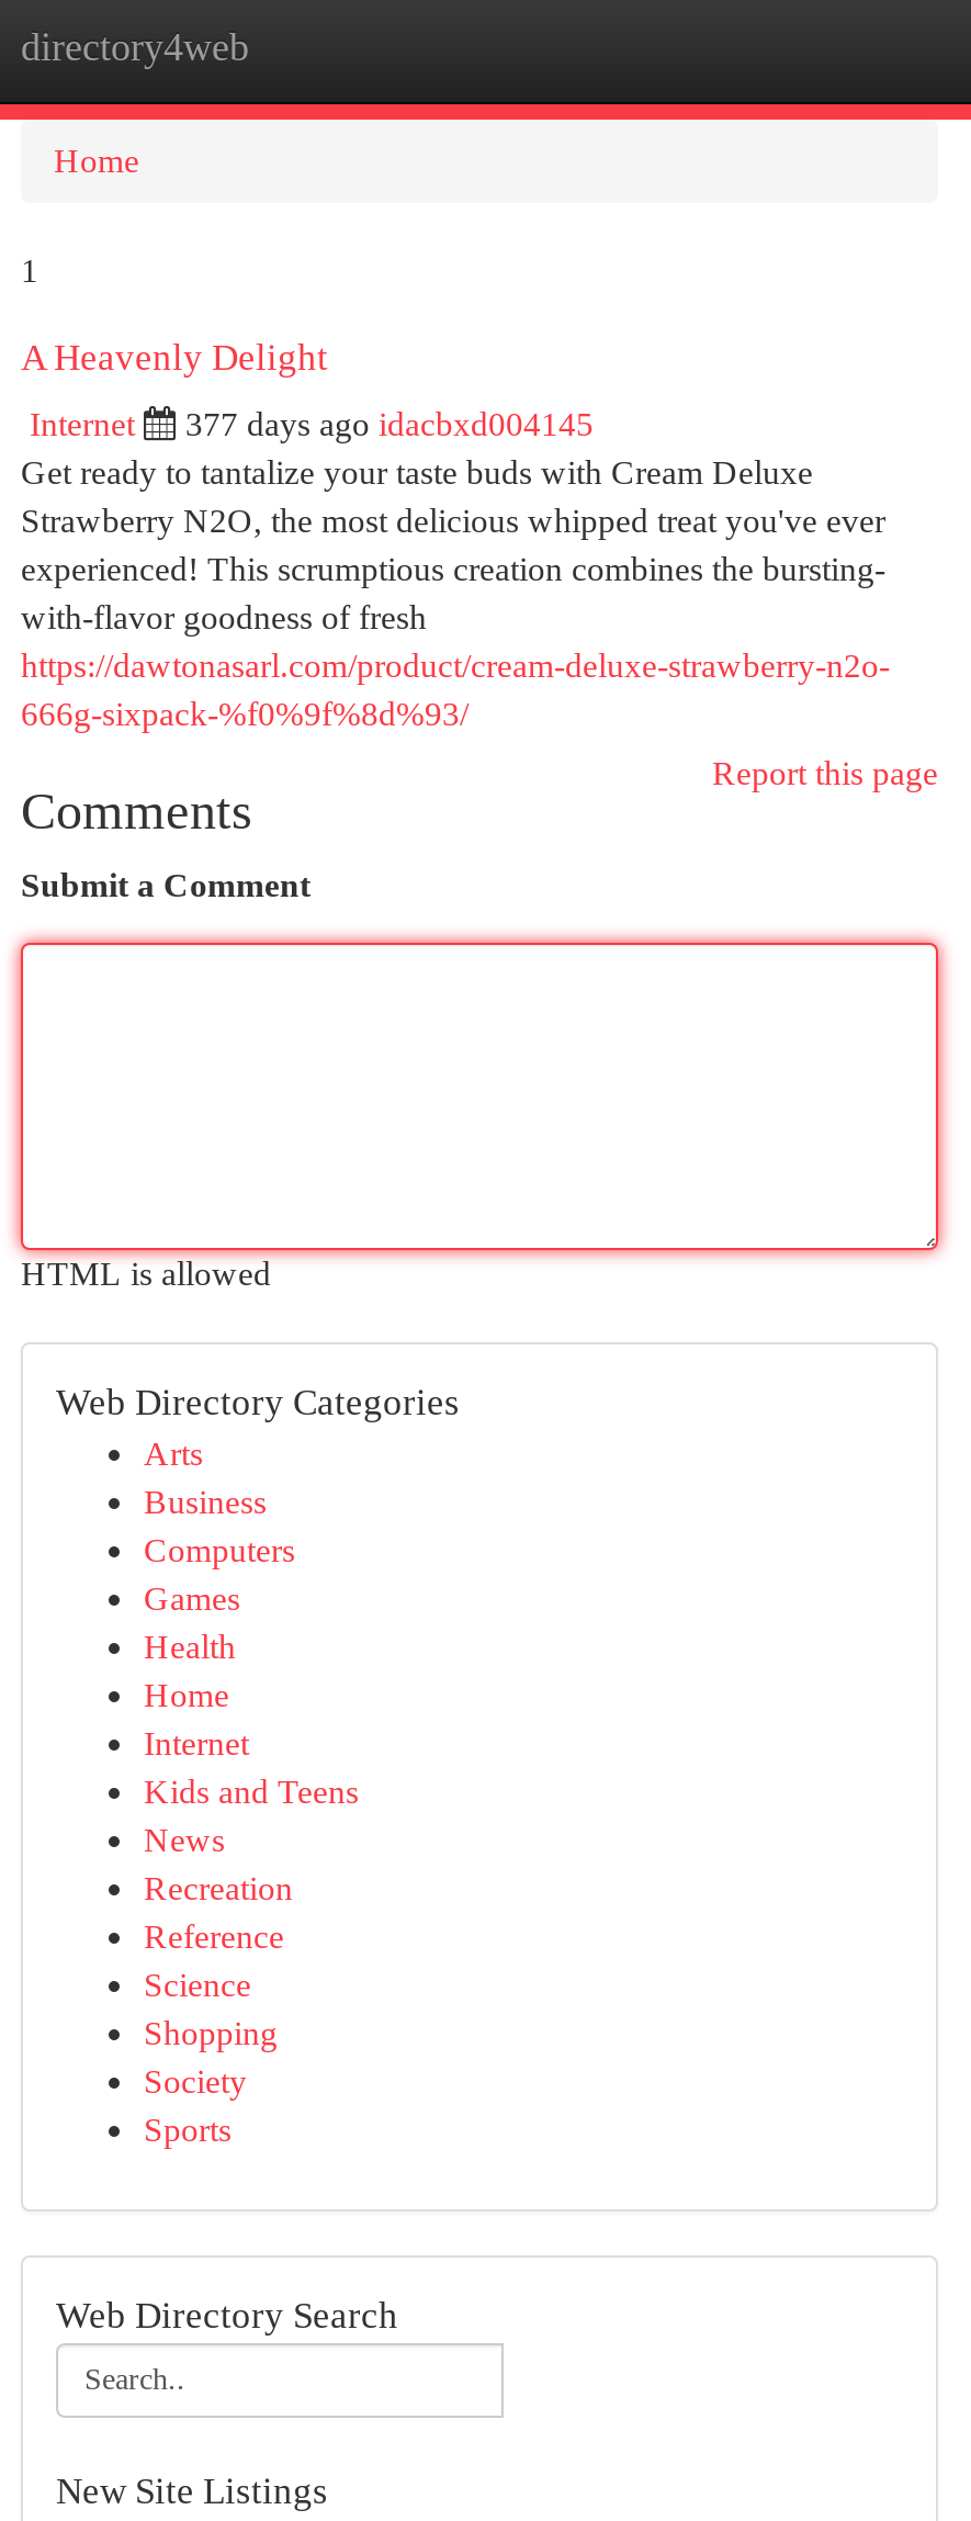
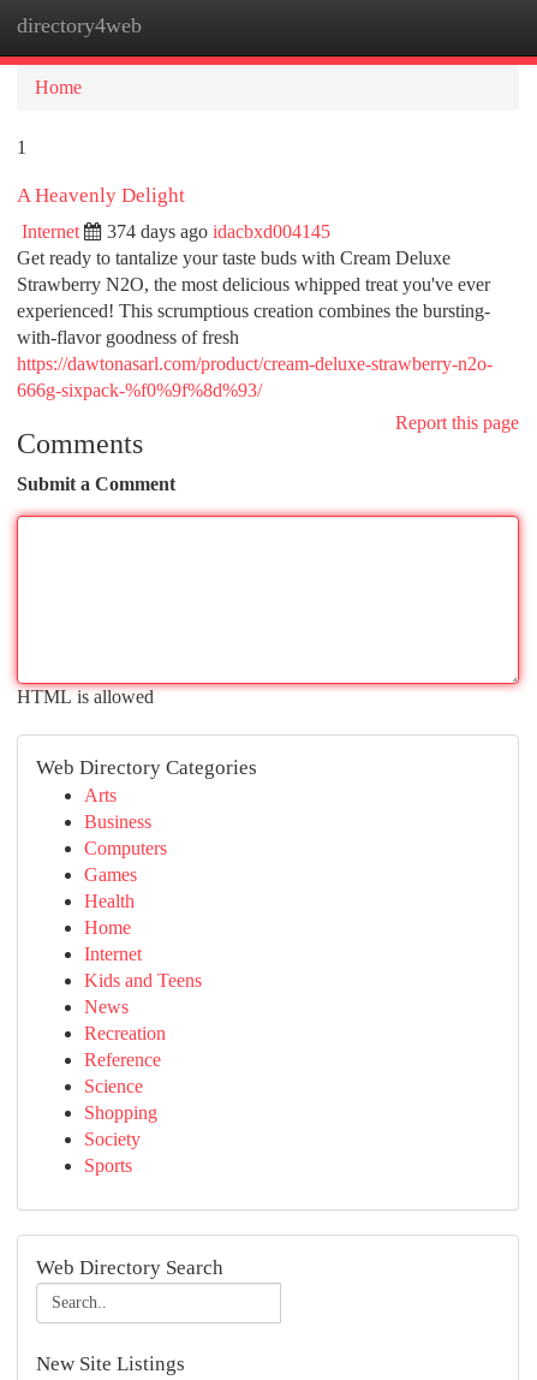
- 377 days ago idacbxd004145
+ 374 days ago idacbxd004145
